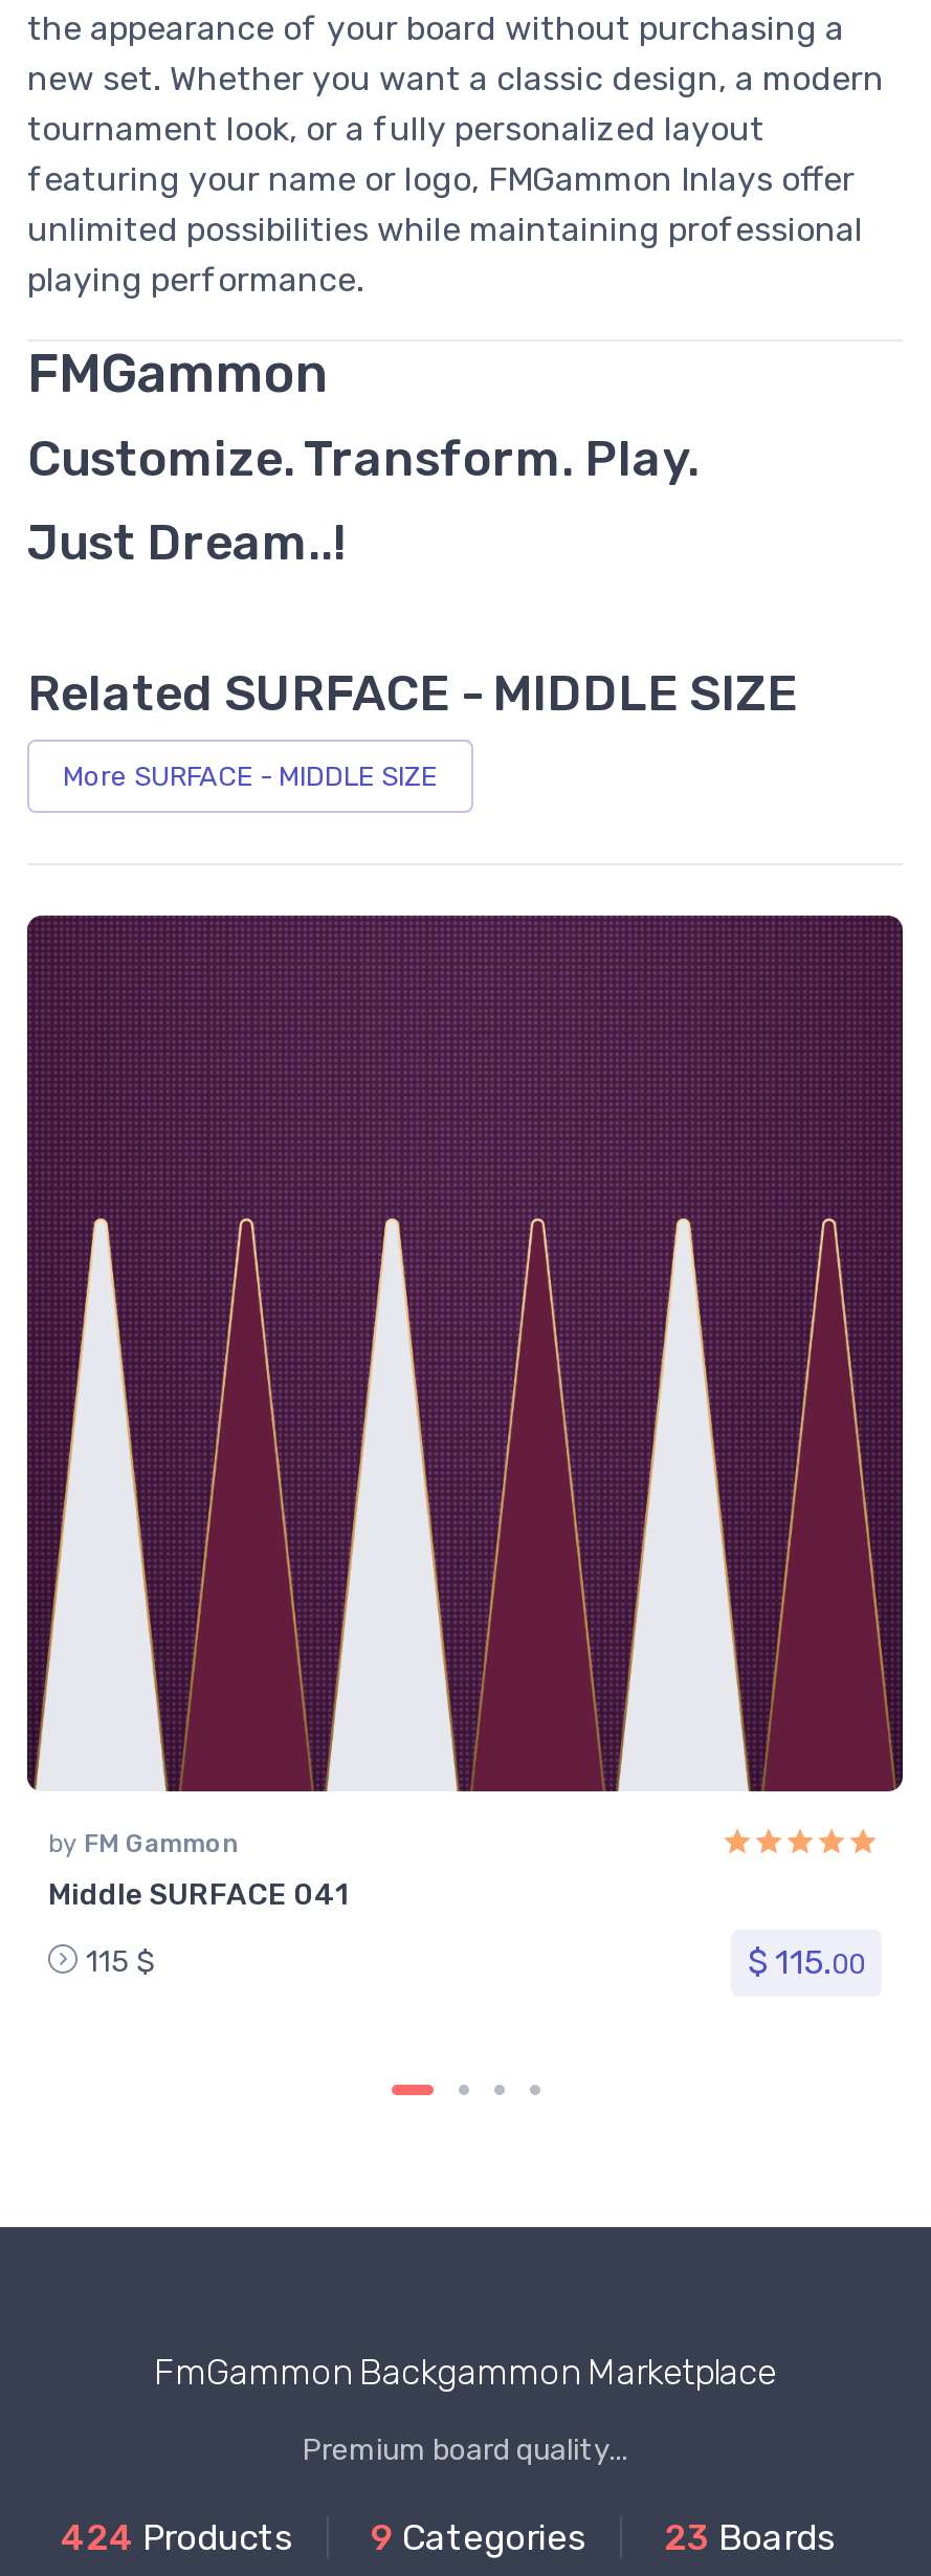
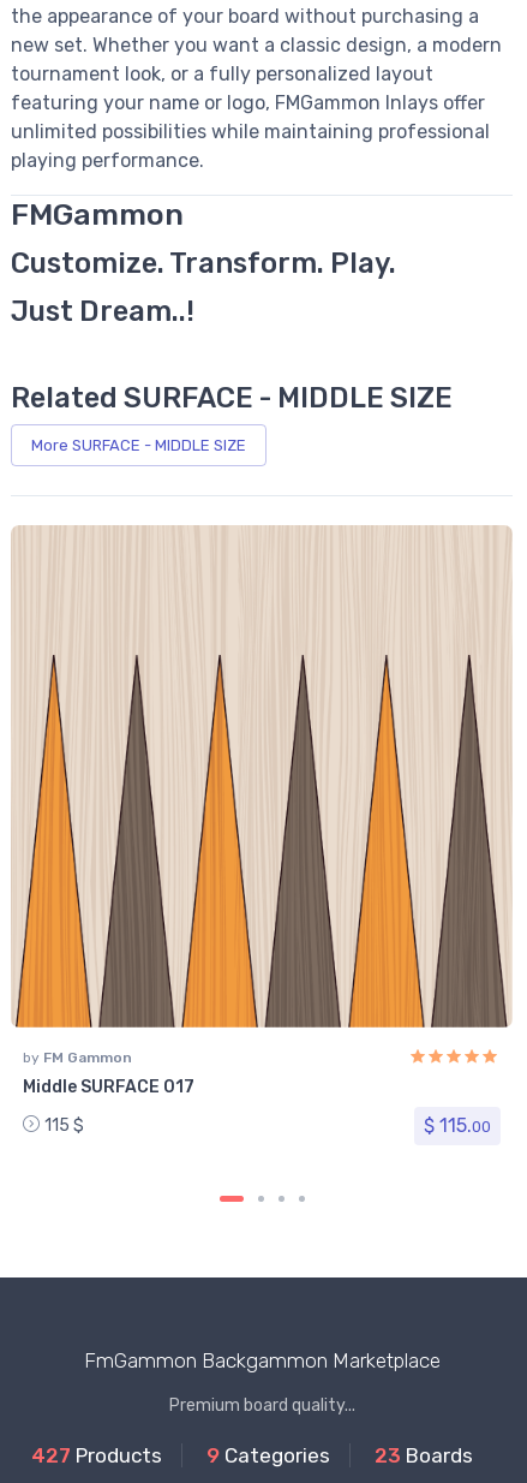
- [image]
- Middle SURFACE 041
+ [image]
+ Middle SURFACE 017

- 424 Products 9 Categories 23 Boards
+ 427 Products 9 Categories 23 Boards
